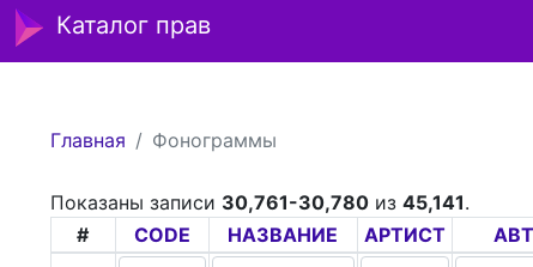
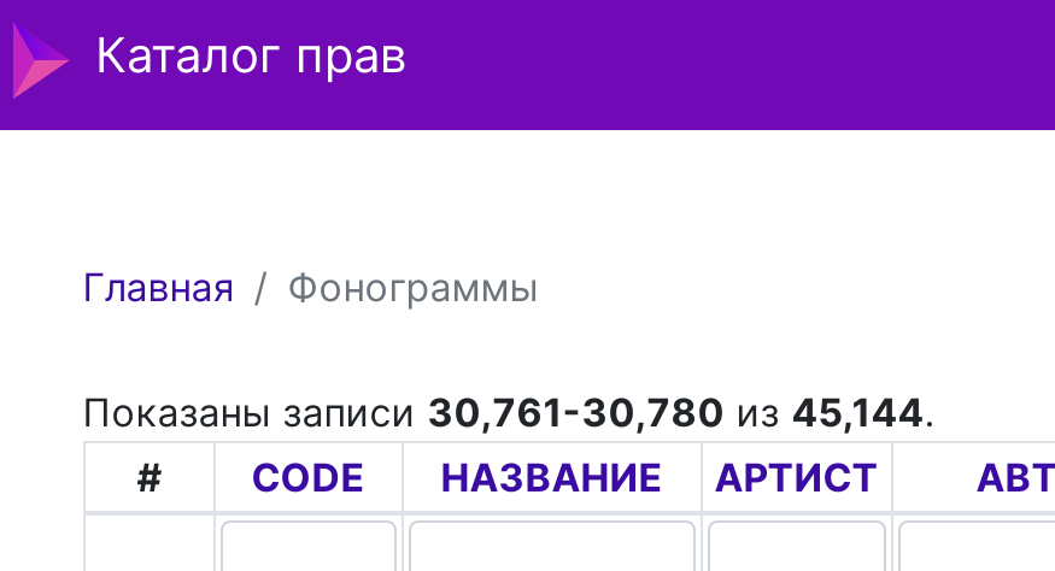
- Показаны записи 30,761-30,780 из 45,141.
+ Показаны записи 30,761-30,780 из 45,144.
